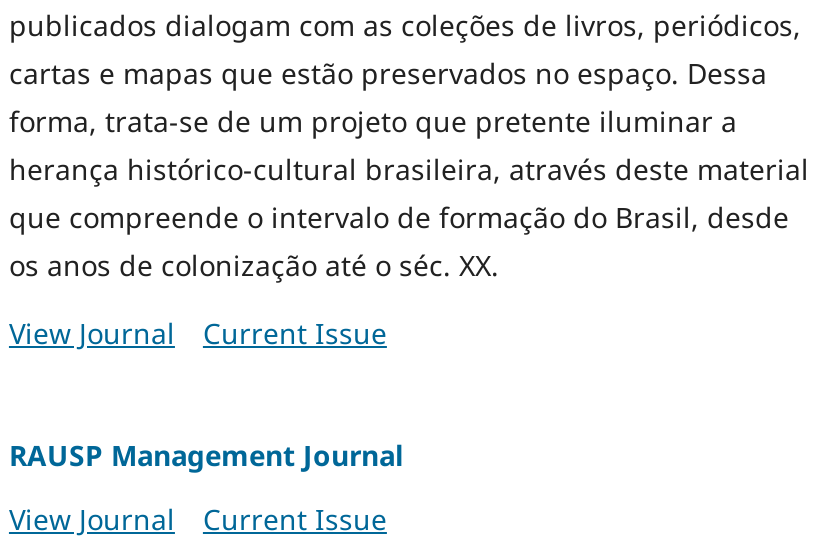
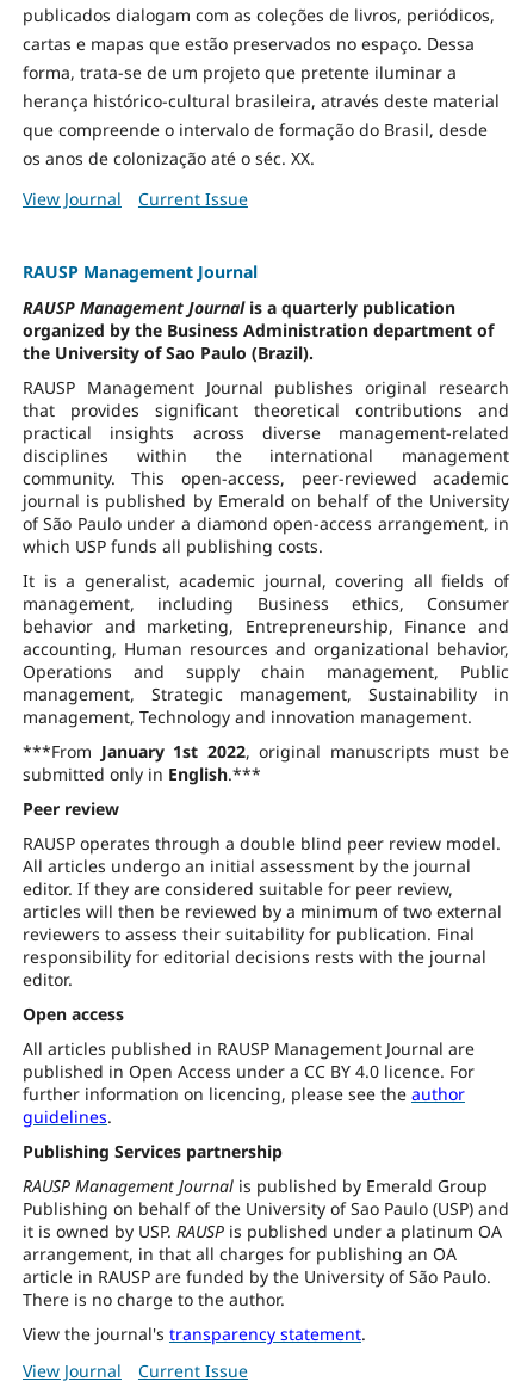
+ RAUSP Management Journal is a quarterly publication
+ organized by the Business Administration department of
+ the University of Sao Paulo (Brazil).
+ RAUSP Management Journal publishes original research
+ that provides significant theoretical contributions and
+ practical insights across diverse management-related
+ disciplines within the international management
+ community. This open-access, peer-reviewed academic
+ journal is published by Emerald on behalf of the University
+ of São Paulo under a diamond open-access arrangement, in
+ which USP funds all publishing costs.
+ It is a generalist, academic journal, covering all fields of
+ management, including Business ethics, Consumer
+ behavior and marketing, Entrepreneurship, Finance and
+ accounting, Human resources and organizational behavior,
+ Operations and supply chain management, Public
+ management, Strategic management, Sustainability in
+ management, Technology and innovation management.
+ ***From January 1st 2022, original manuscripts must be
+ submitted only in English.***
+ Peer review
+ RAUSP operates through a double blind peer review model.
+ All articles undergo an initial assessment by the journal
+ editor. If they are considered suitable for peer review,
+ articles will then be reviewed by a minimum of two external
+ reviewers to assess their suitability for publication. Final
+ responsibility for editorial decisions rests with the journal
+ editor.
+ Open access
+ All articles published in RAUSP Management Journal are
+ published in Open Access under a CC BY 4.0 licence. For
+ further information on licencing, please see the author
+ guidelines.
+ Publishing Services partnership
+ RAUSP Management Journal is published by Emerald Group
+ Publishing on behalf of the University of Sao Paulo (USP) and
+ it is owned by USP. RAUSP is published under a platinum OA
+ arrangement, in that all charges for publishing an OA
+ article in RAUSP are funded by the University of São Paulo.
+ There is no charge to the author.
+ View the journal's transparency statement.
